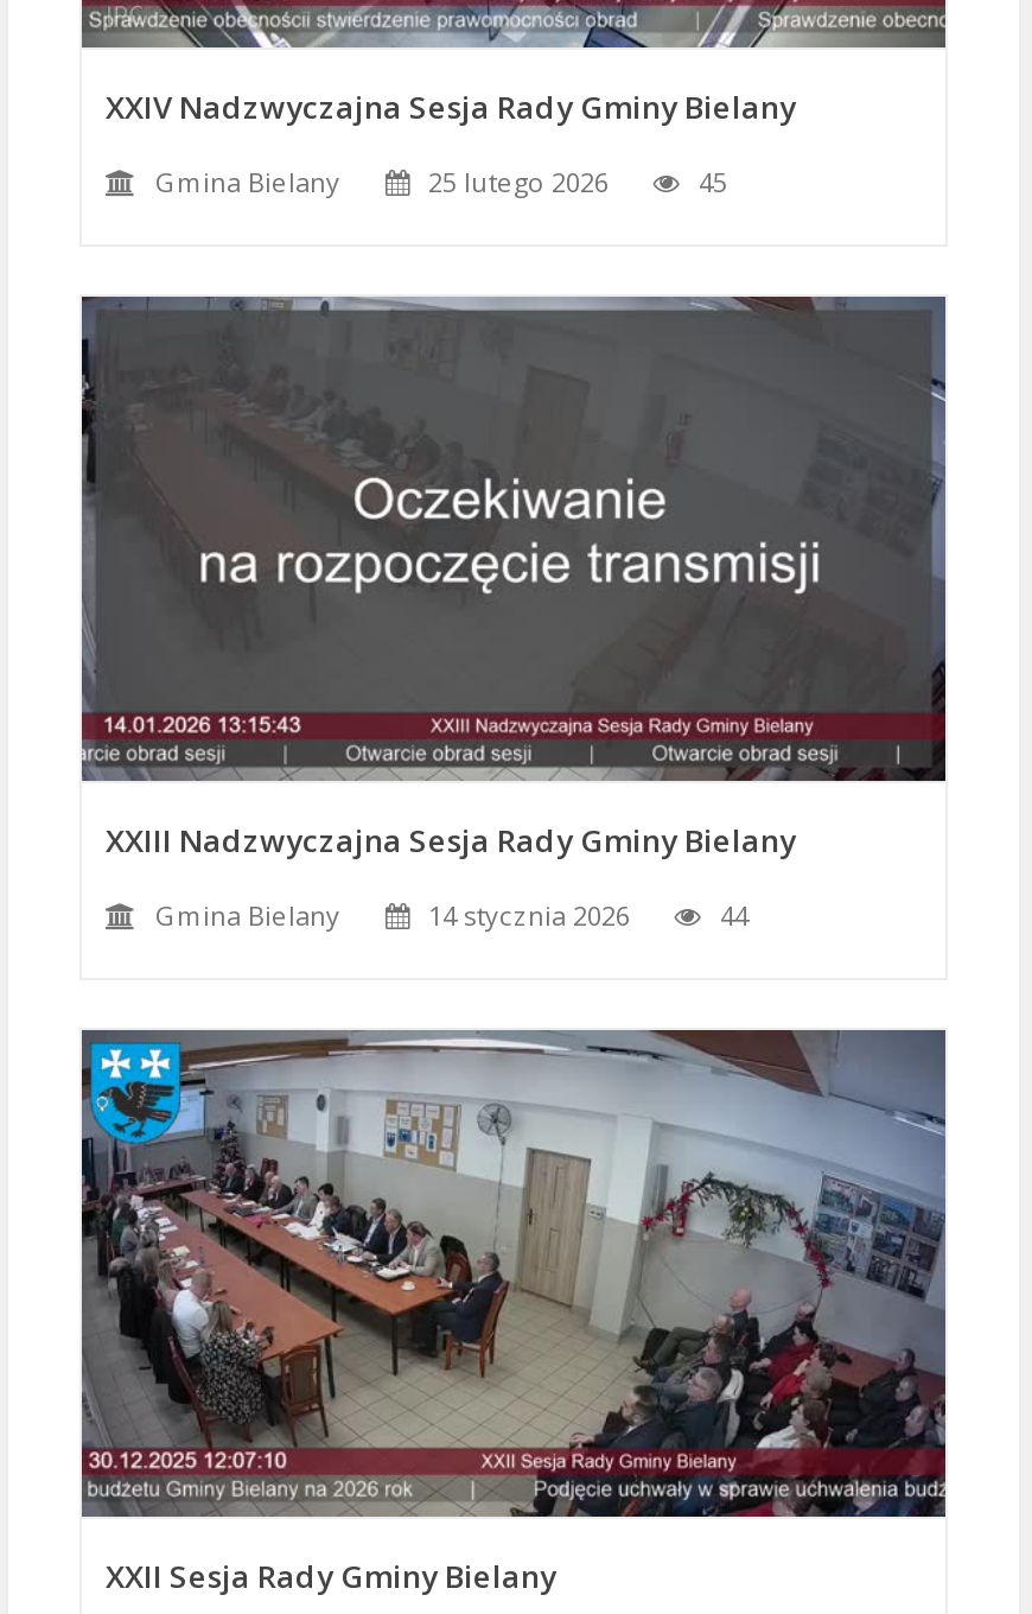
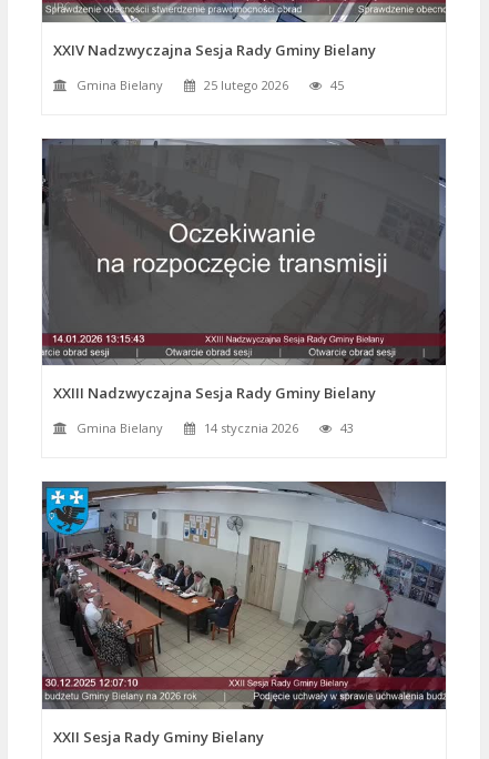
- 44
+ 43
